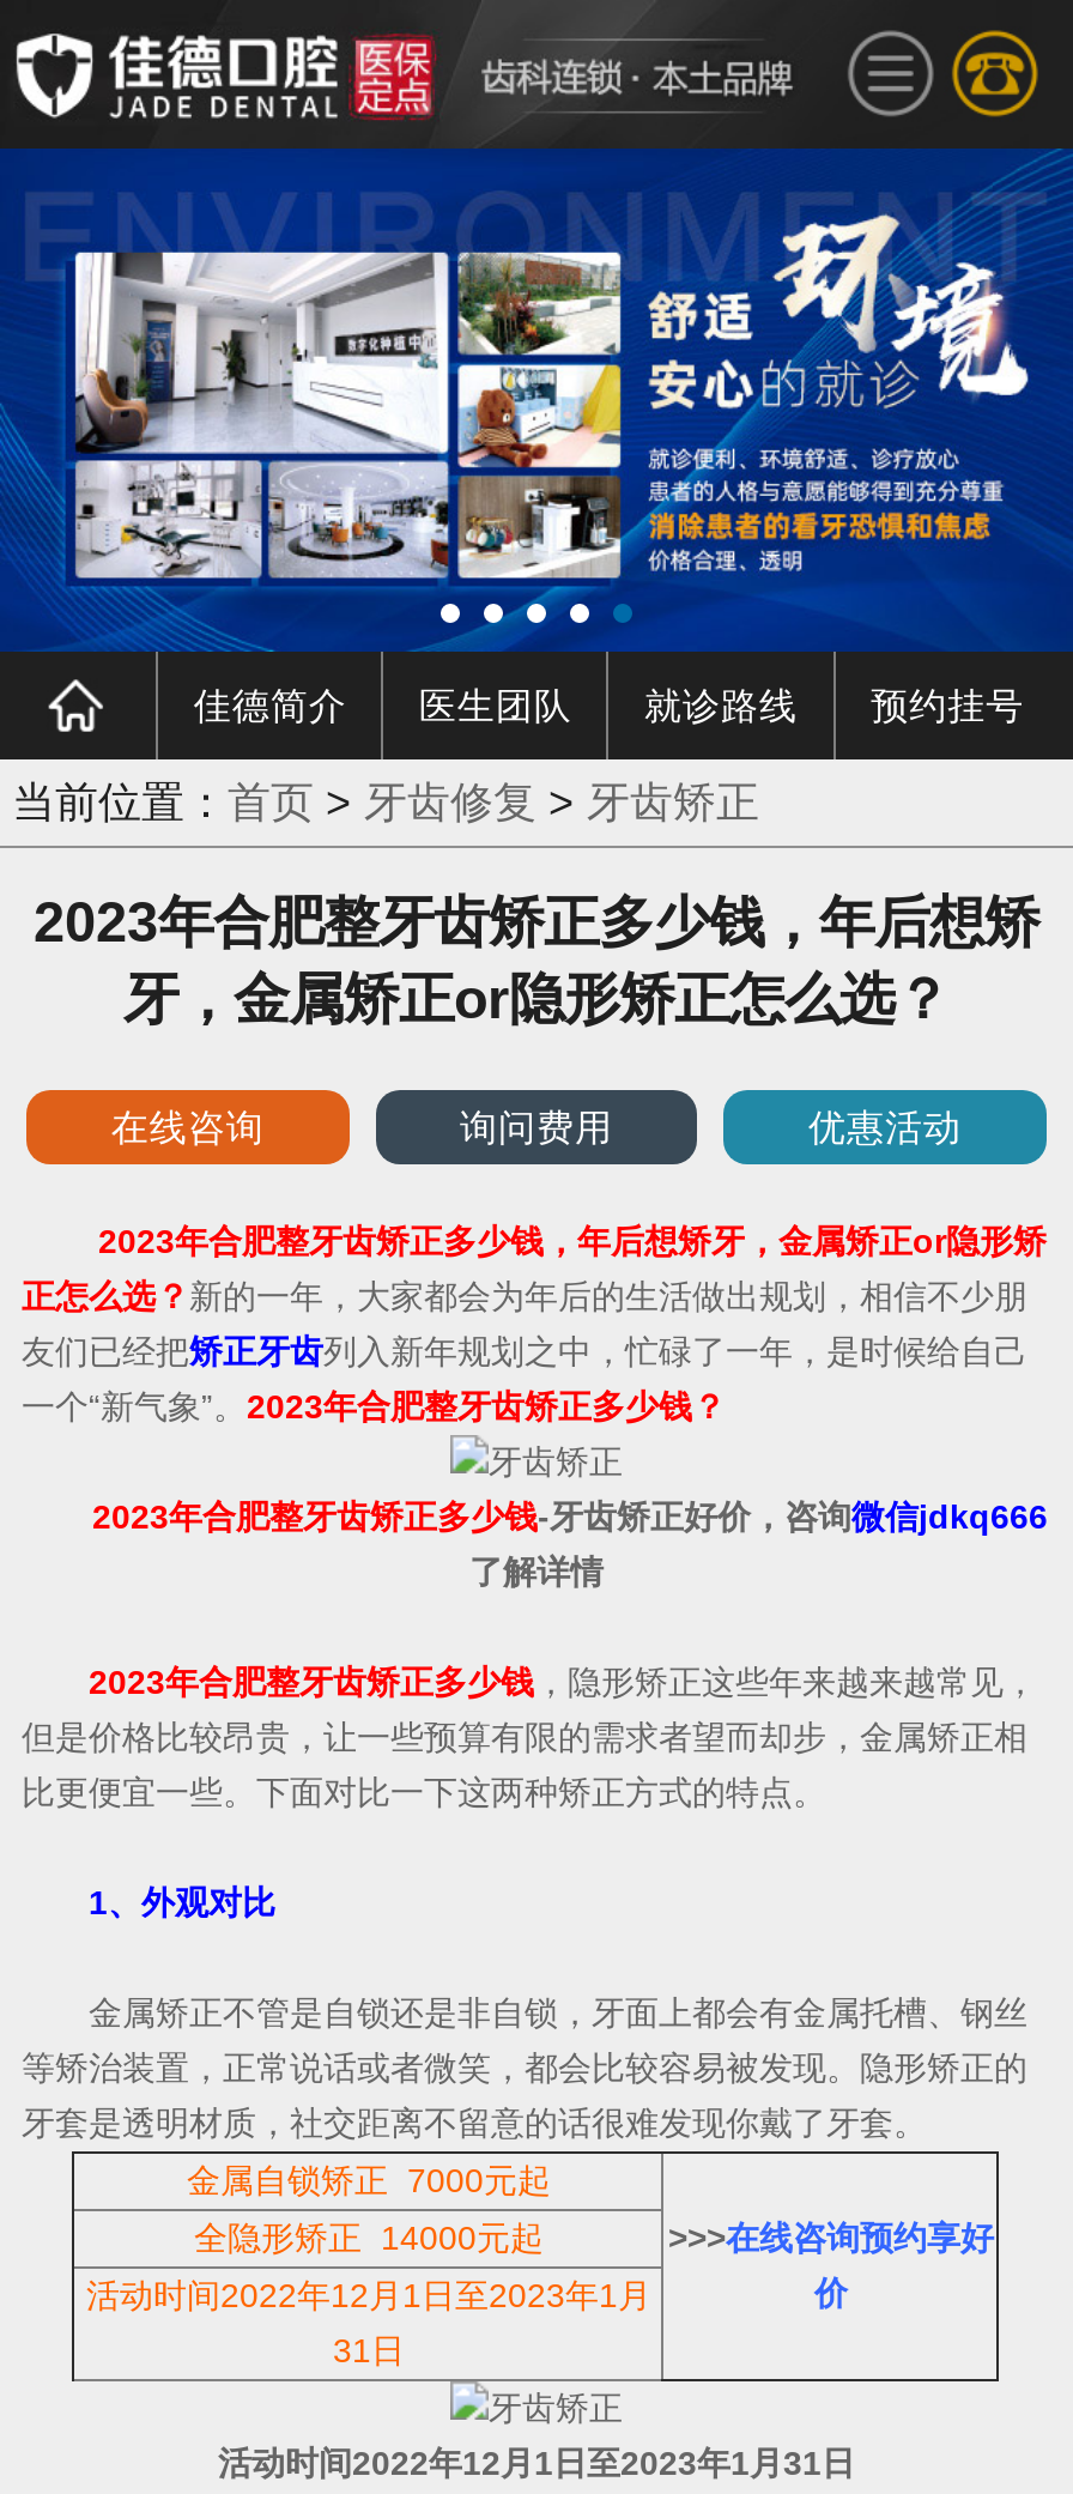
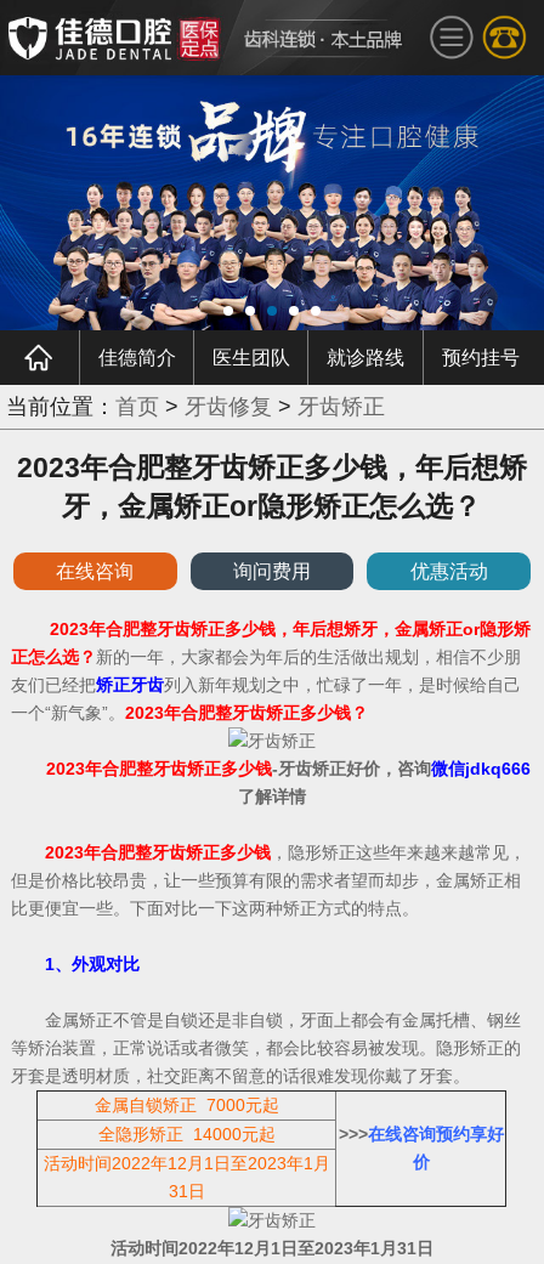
- [image]
+ [image]
